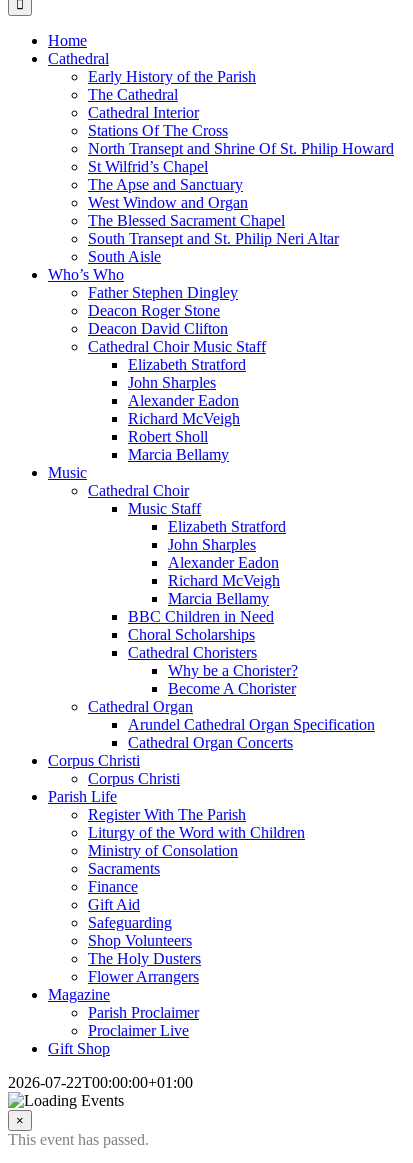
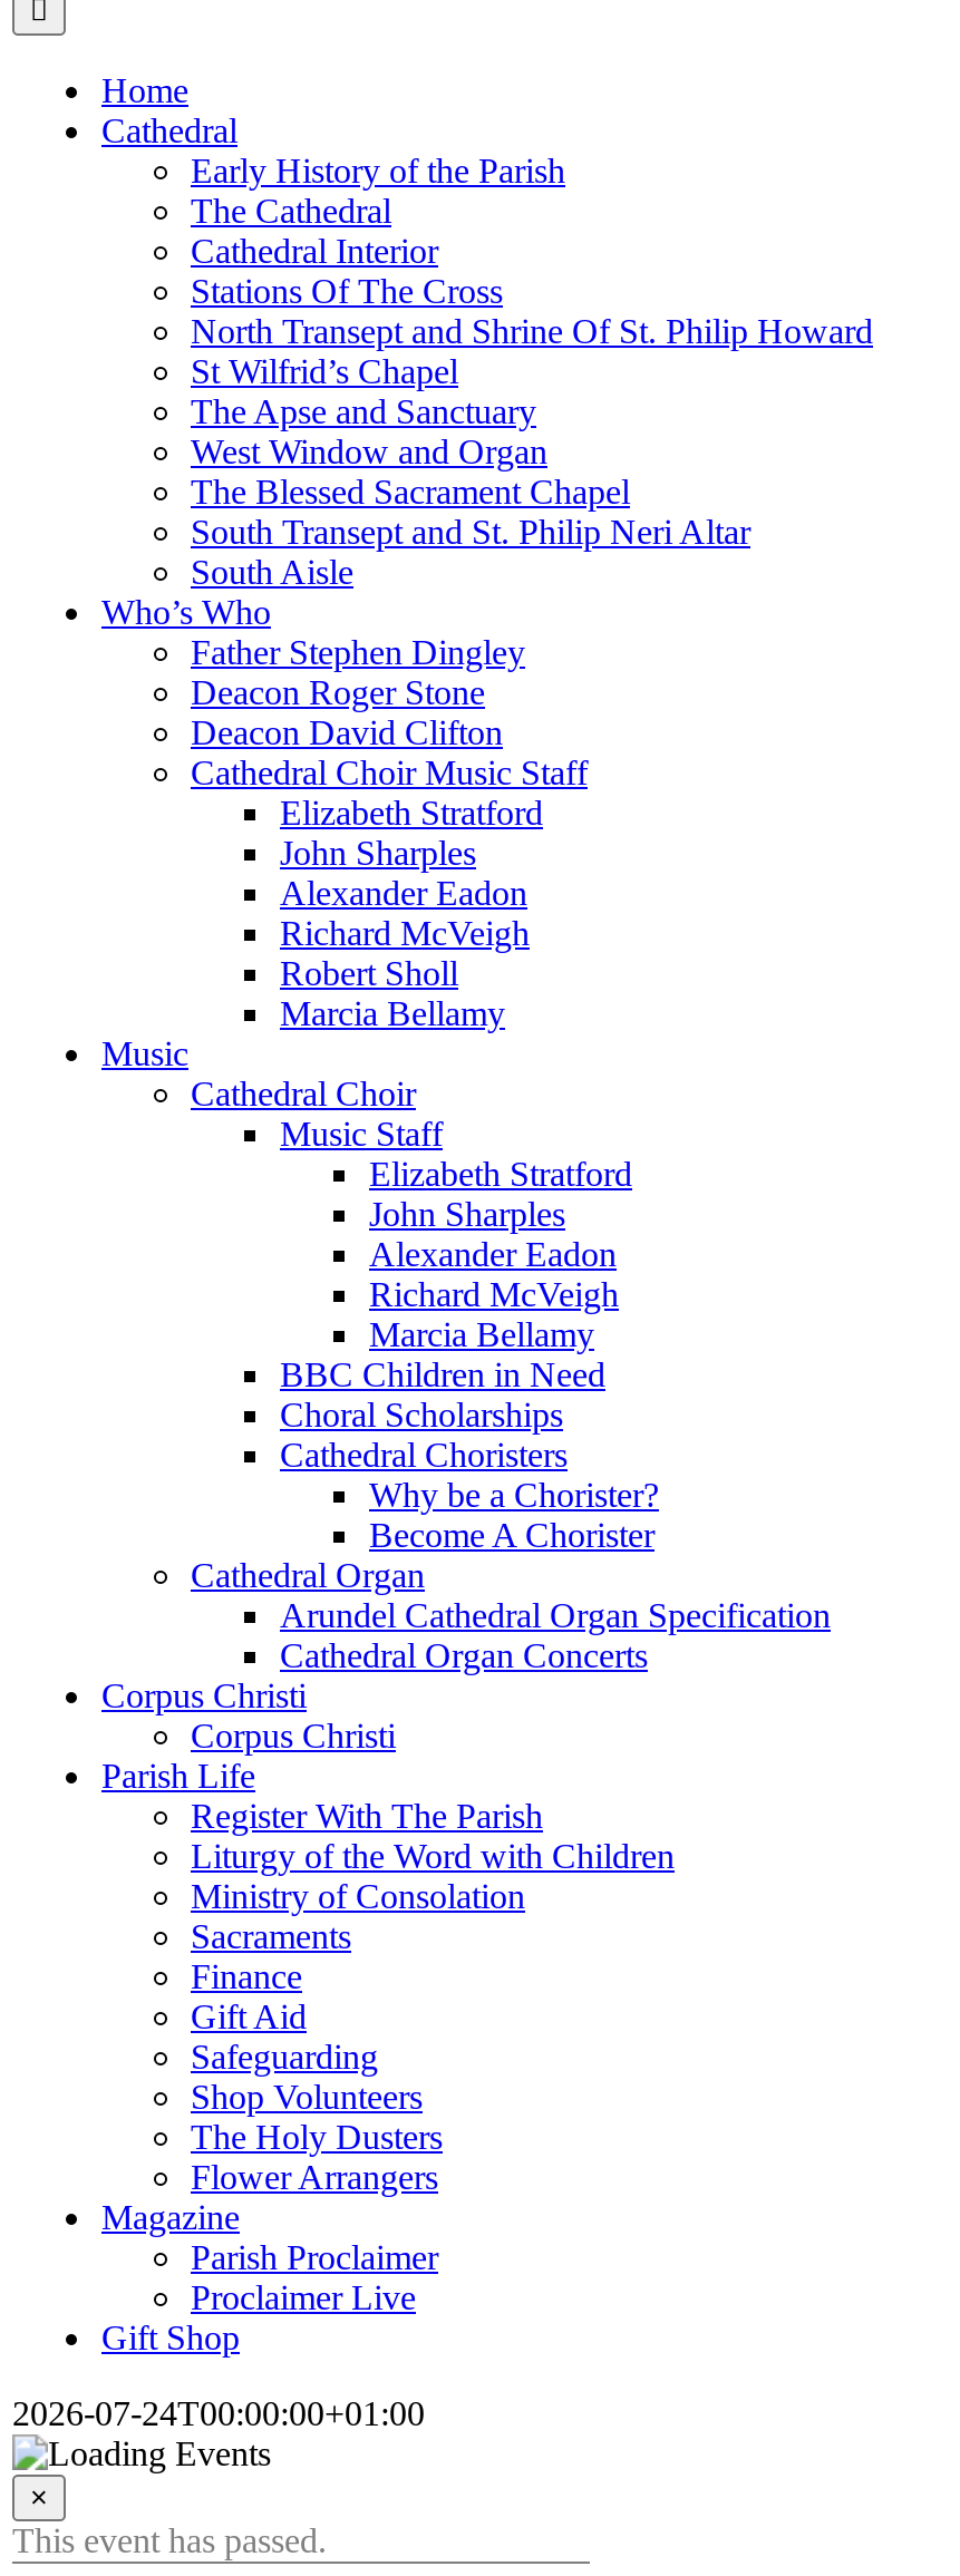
- 2026-07-22T00:00:00+01:00
+ 2026-07-24T00:00:00+01:00
